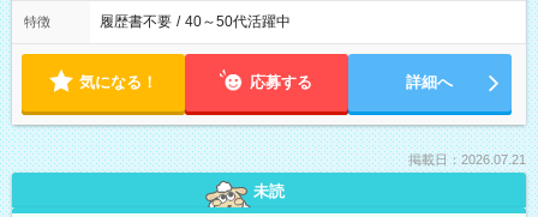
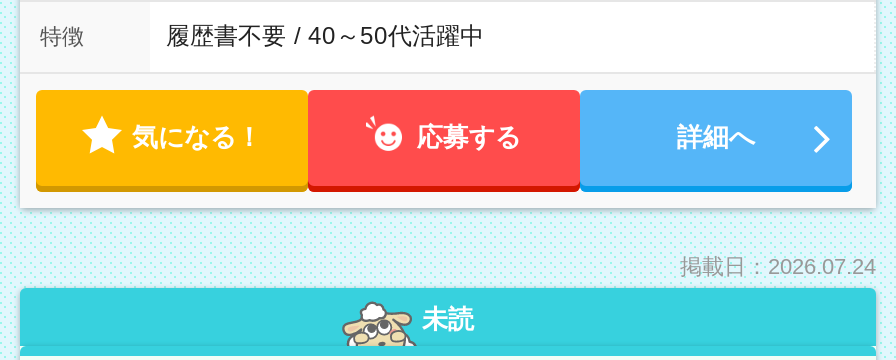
- 掲載日：2026.07.21
+ 掲載日：2026.07.24
